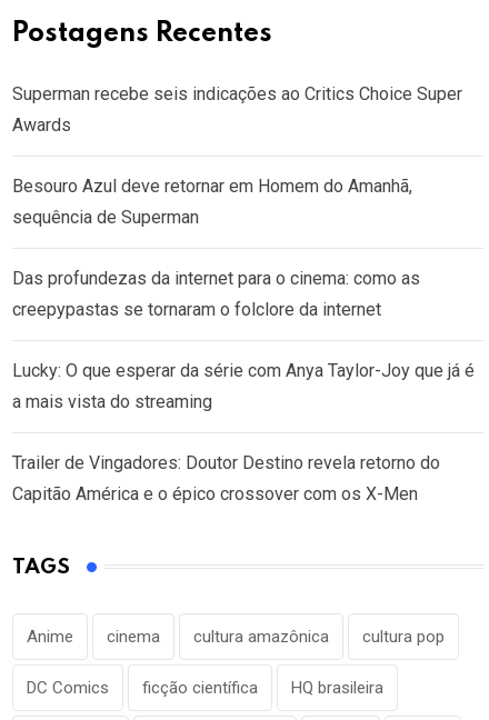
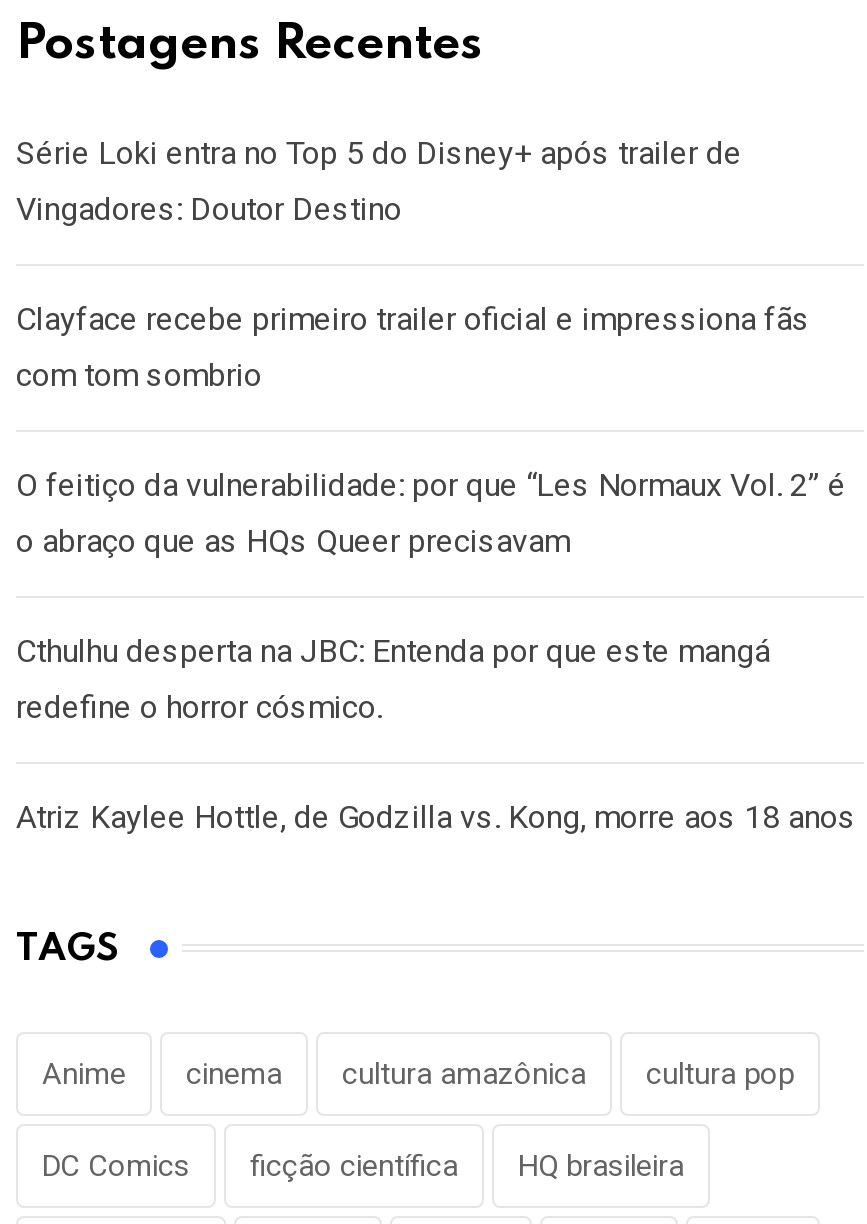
- Superman recebe seis indicações ao Critics Choice Super
- Awards
- Besouro Azul deve retornar em Homem do Amanhã,
- sequência de Superman
- Das profundezas da internet para o cinema: como as
- creepypastas se tornaram o folclore da internet
- Lucky: O que esperar da série com Anya Taylor-Joy que já é
- a mais vista do streaming
- Trailer de Vingadores: Doutor Destino revela retorno do
- Capitão América e o épico crossover com os X-Men
+ Série Loki entra no Top 5 do Disney+ após trailer de
+ Vingadores: Doutor Destino
+ Clayface recebe primeiro trailer oficial e impressiona fãs
+ com tom sombrio
+ O feitiço da vulnerabilidade: por que “Les Normaux Vol. 2” é
+ o abraço que as HQs Queer precisavam
+ Cthulhu desperta na JBC: Entenda por que este mangá
+ redefine o horror cósmico.
+ Atriz Kaylee Hottle, de Godzilla vs. Kong, morre aos 18 anos
